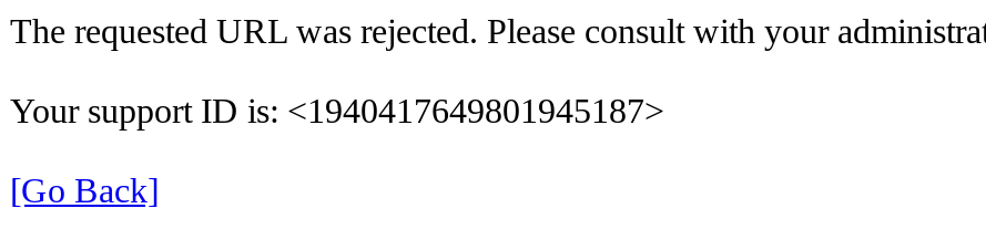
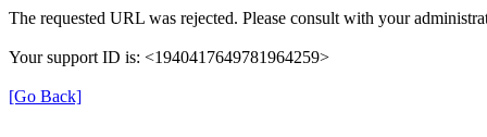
- Your support ID is: <1940417649801945187>
+ Your support ID is: <1940417649781964259>
